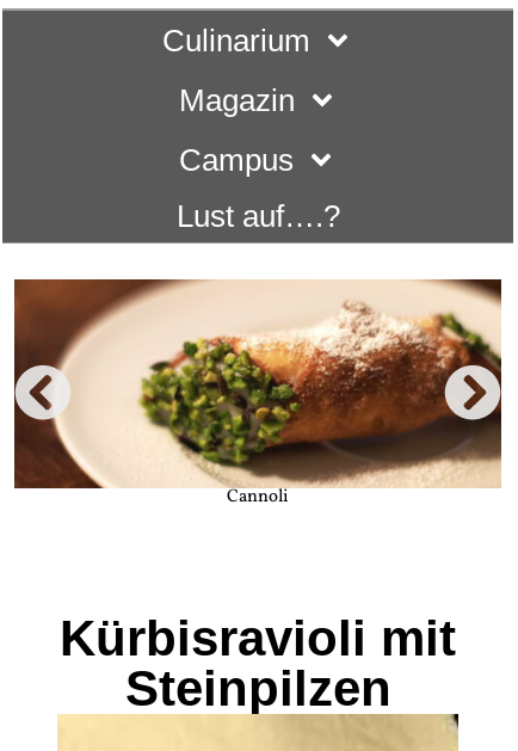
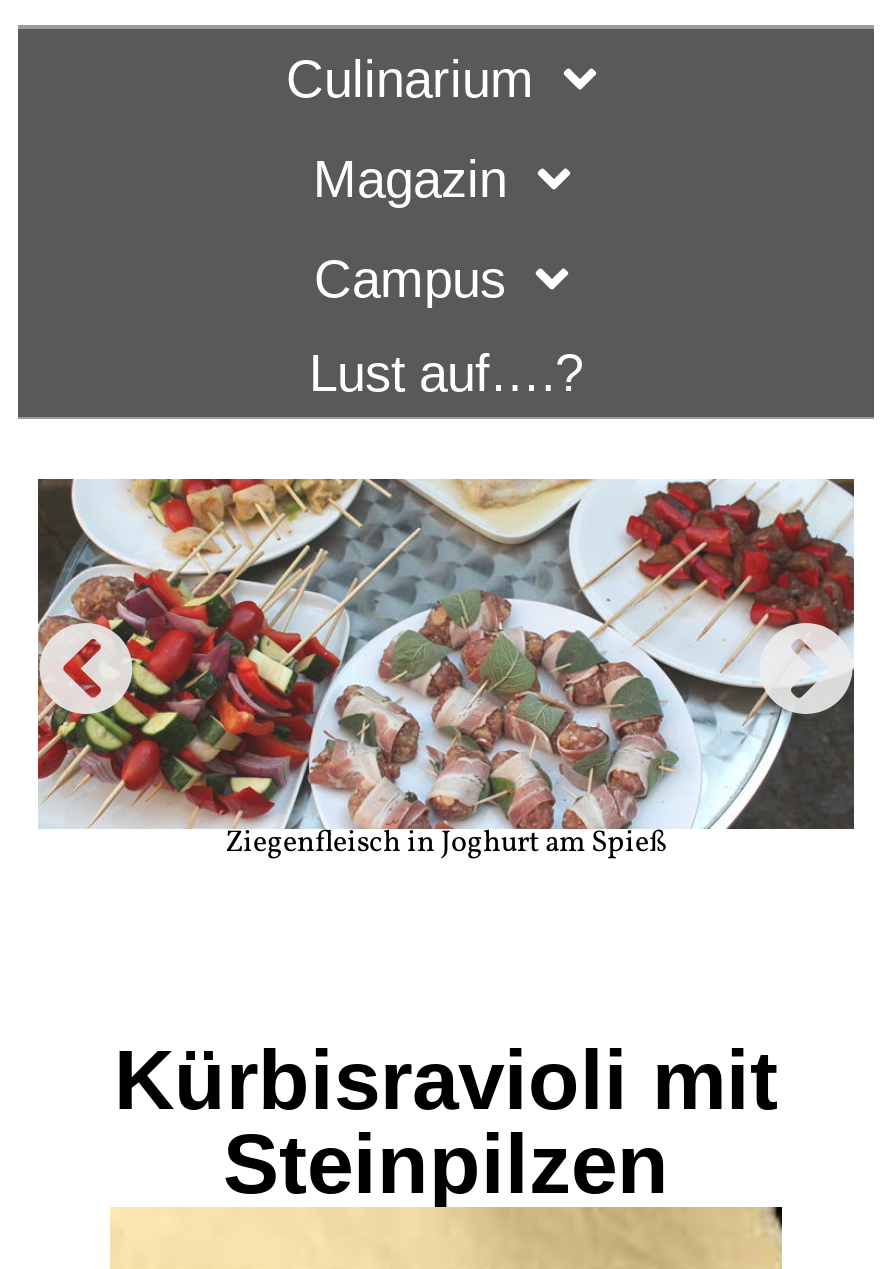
- [image]
- Cannoli
+ [image]
+ Ziegenfleisch in Joghurt am Spieß
